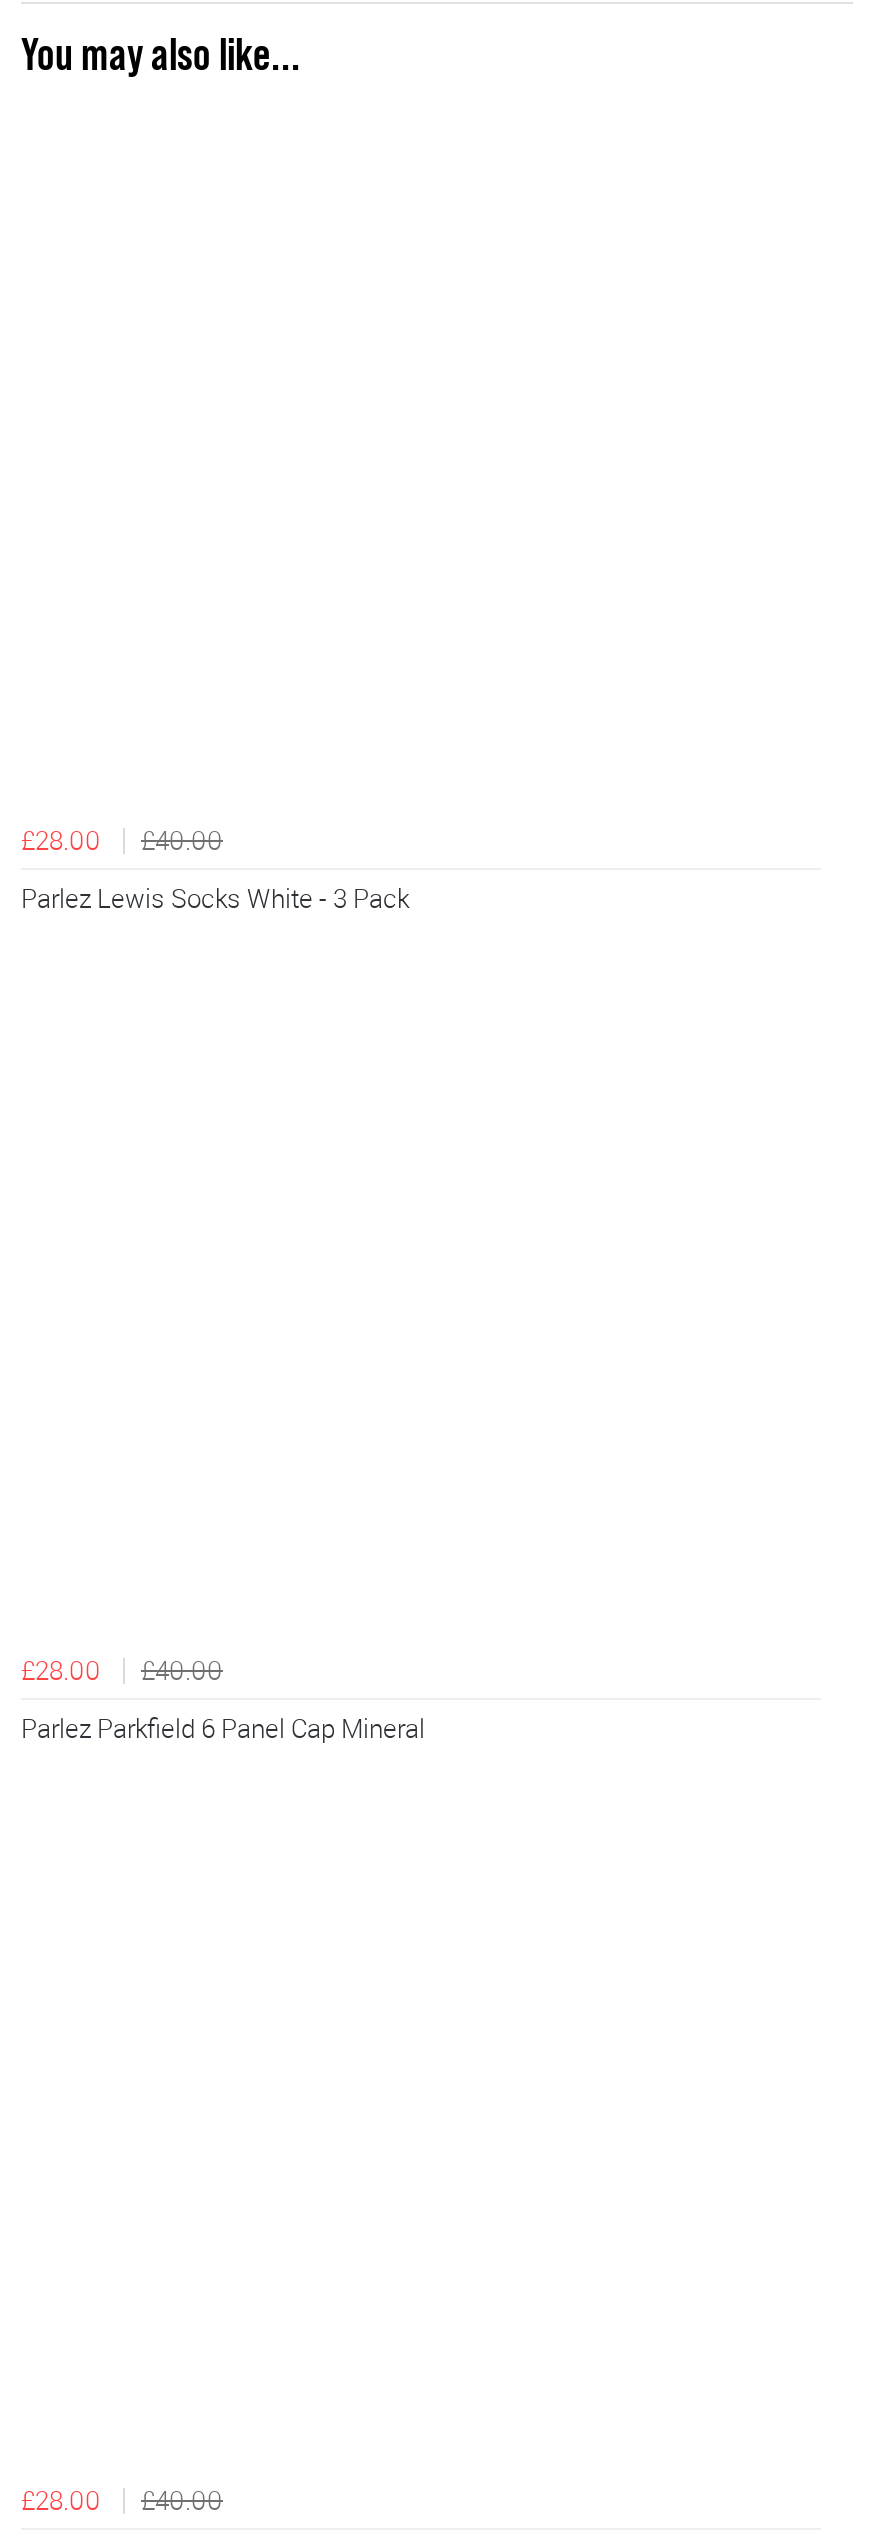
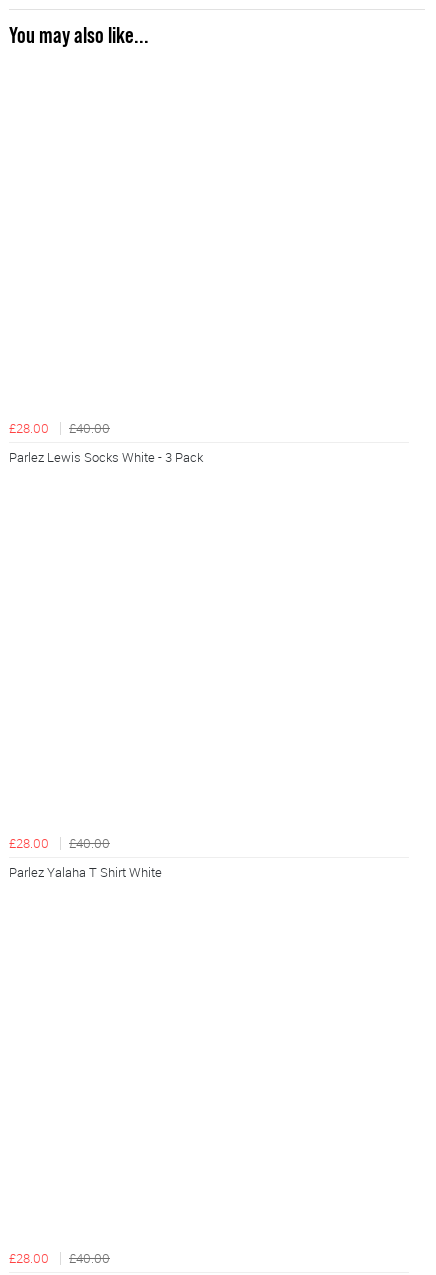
- Parlez Parkfield 6 Panel Cap Mineral
+ Parlez Yalaha T Shirt White
